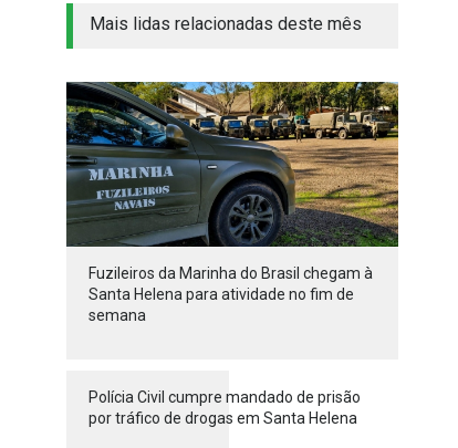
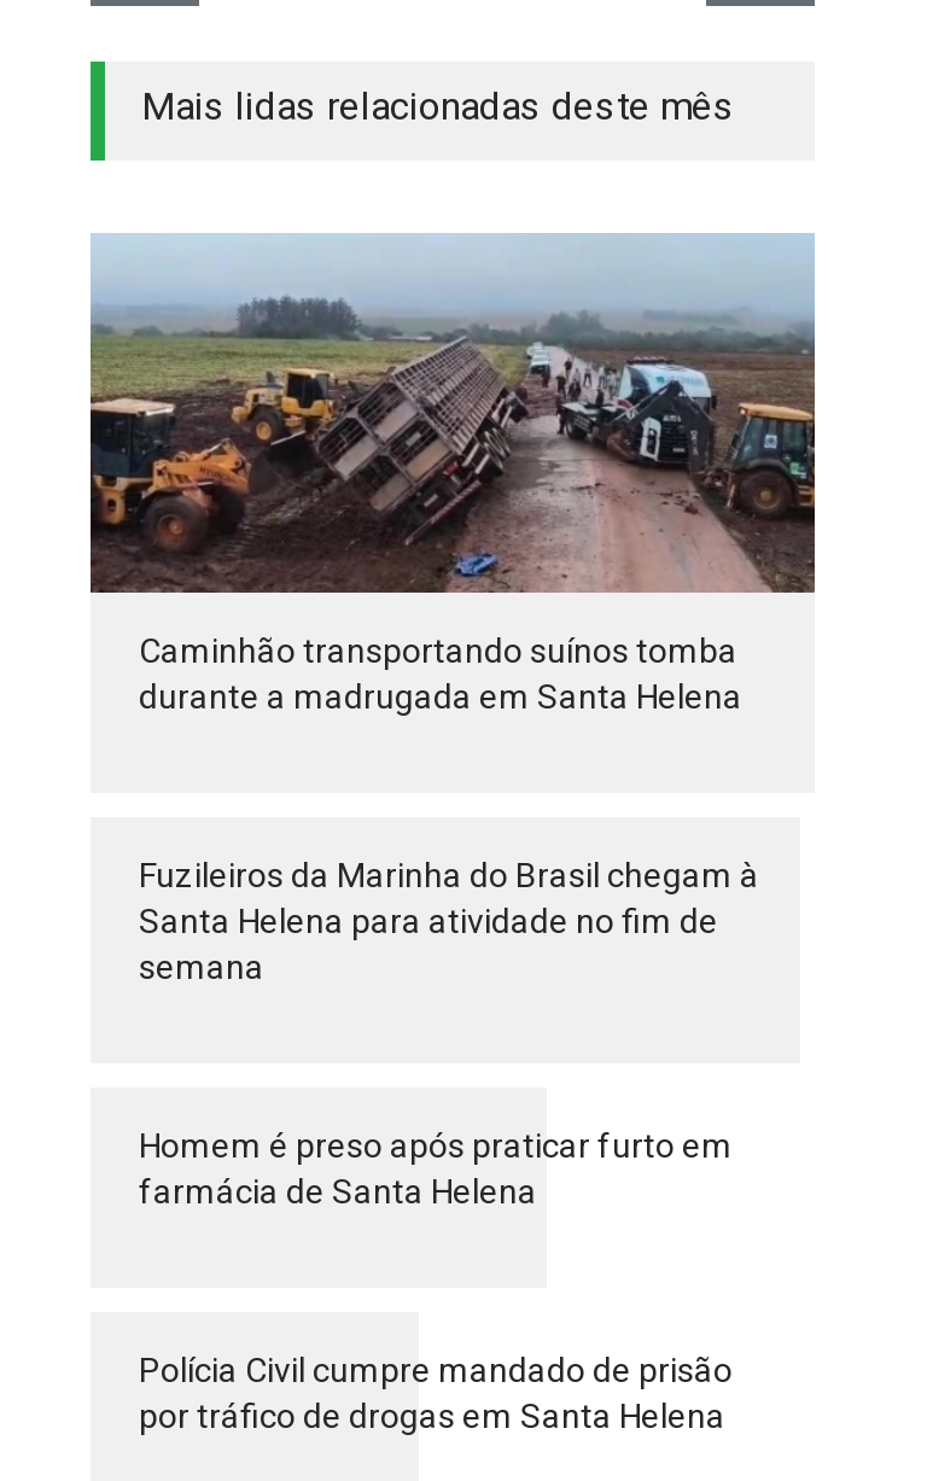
+ Caminhão transportando suínos tomba
+ durante a madrugada em Santa Helena

- [image]
+ [image]

+ Homem é preso após praticar furto em
+ farmácia de Santa Helena
